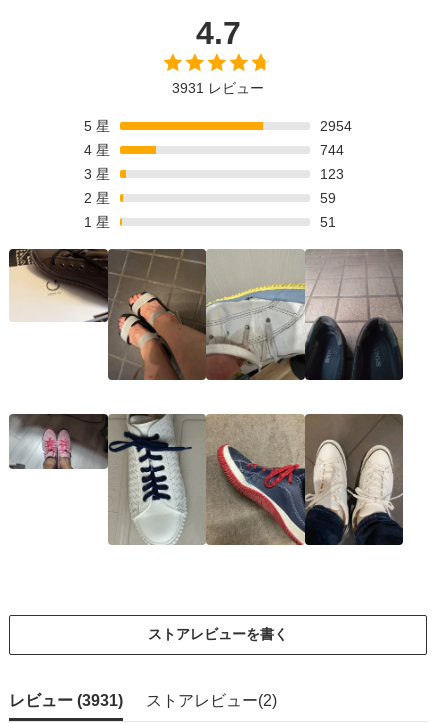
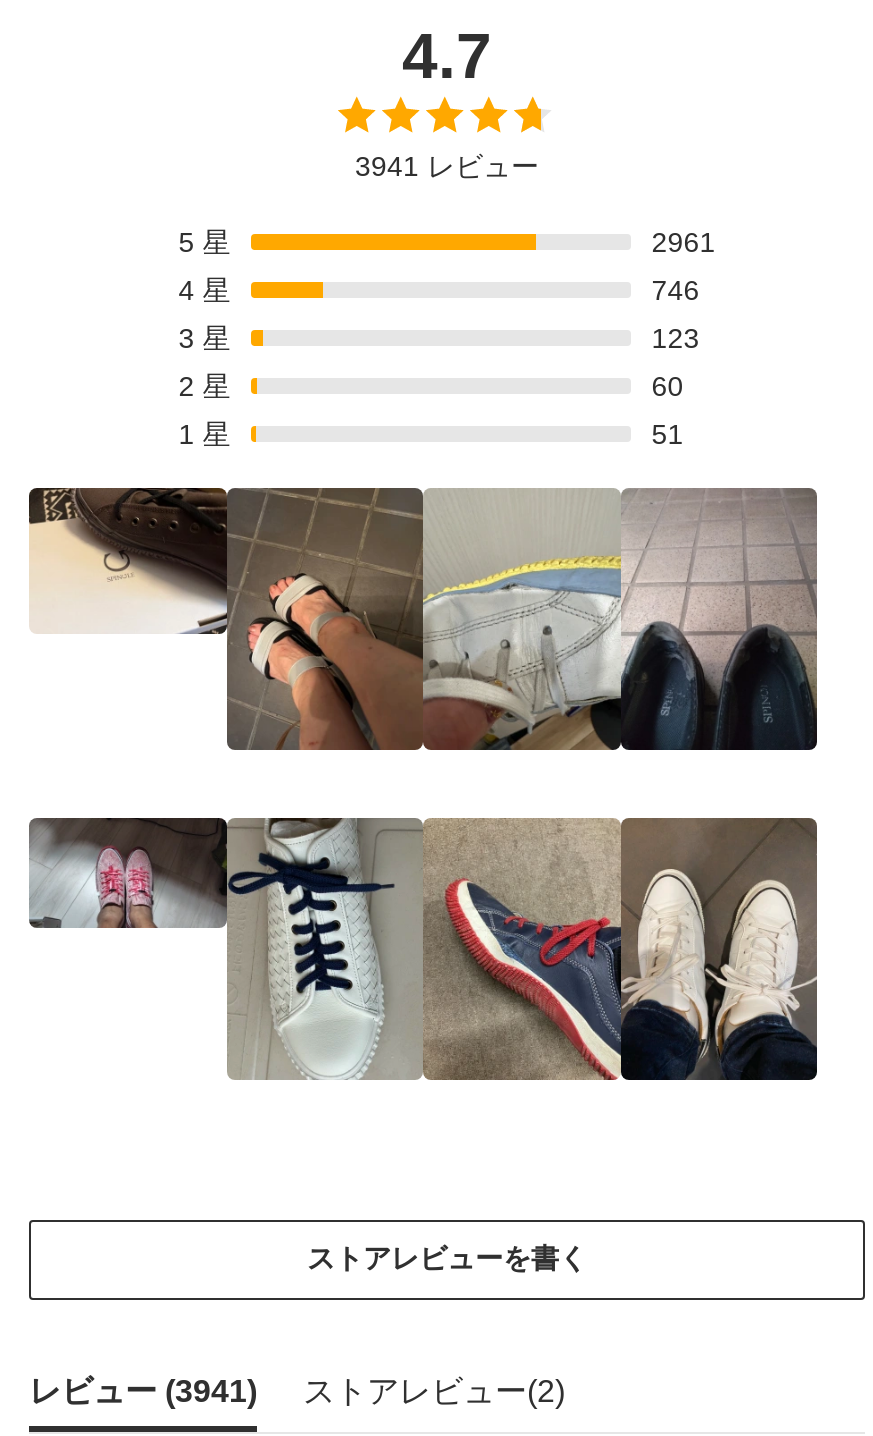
- 3931 レビュー
+ 3941 レビュー

- 2954
+ 2961

- 744
+ 746

- 59
+ 60

- レビュー (3931) ストアレビュー(2)
+ レビュー (3941) ストアレビュー(2)
